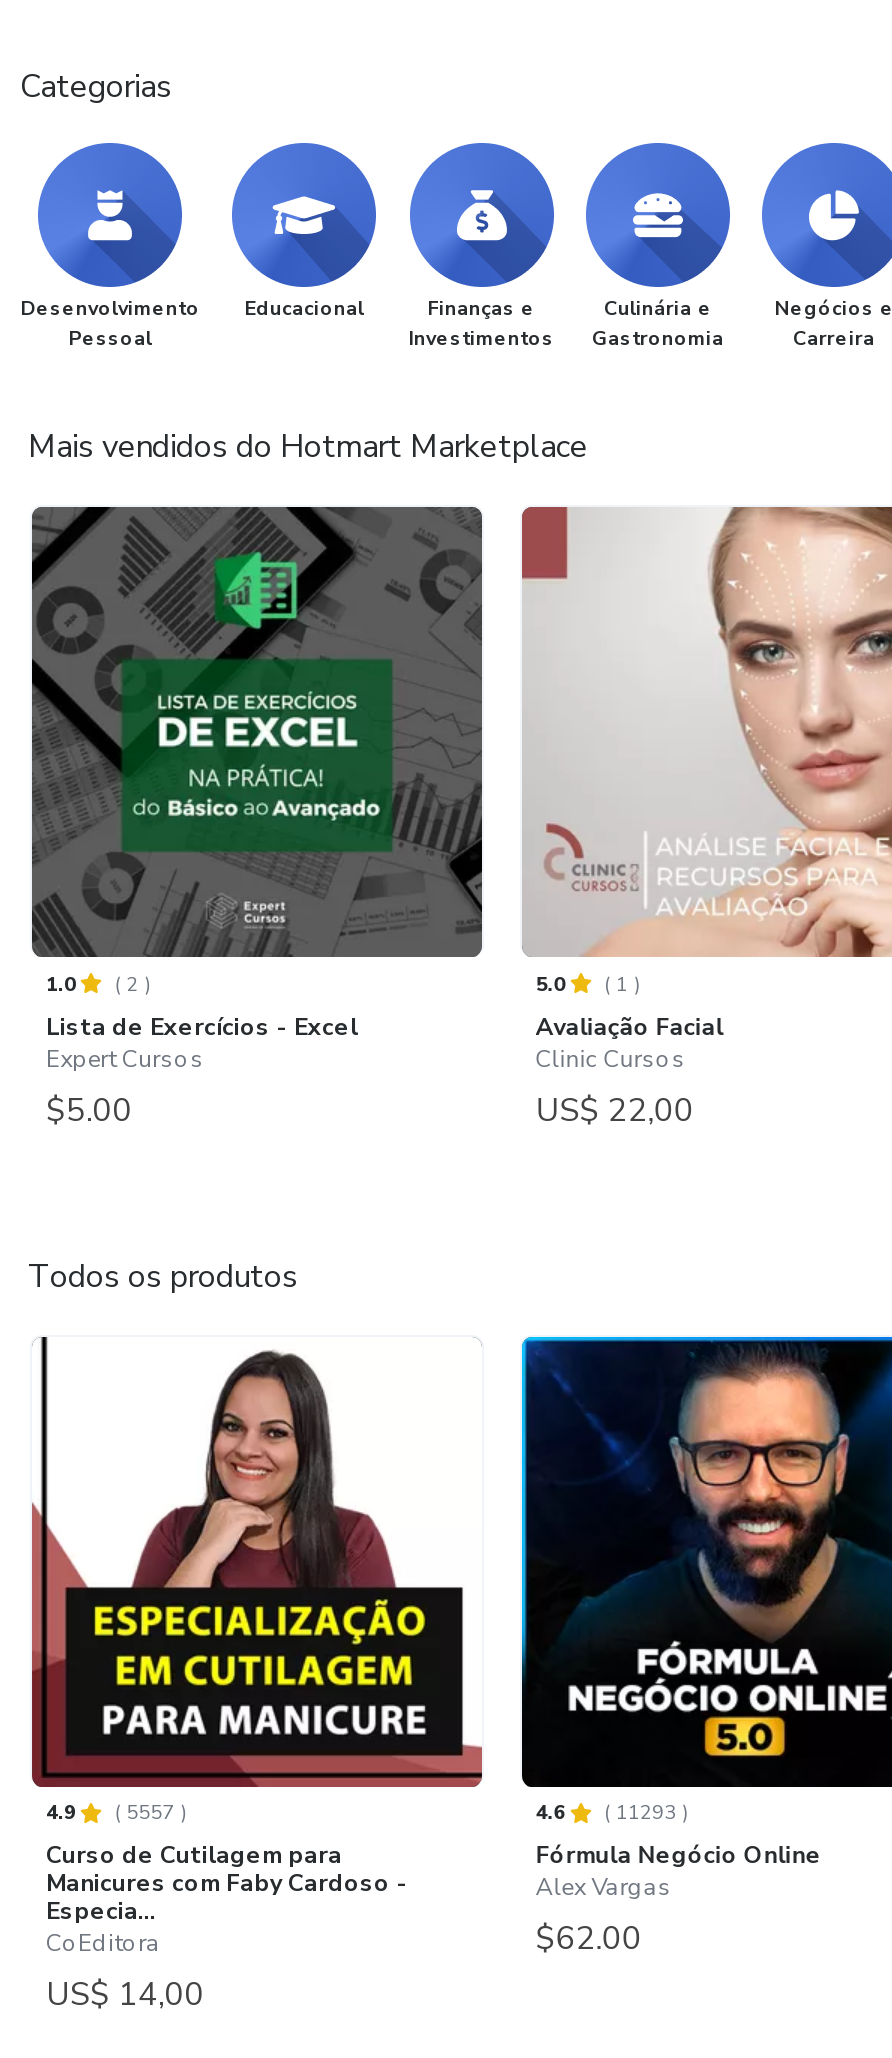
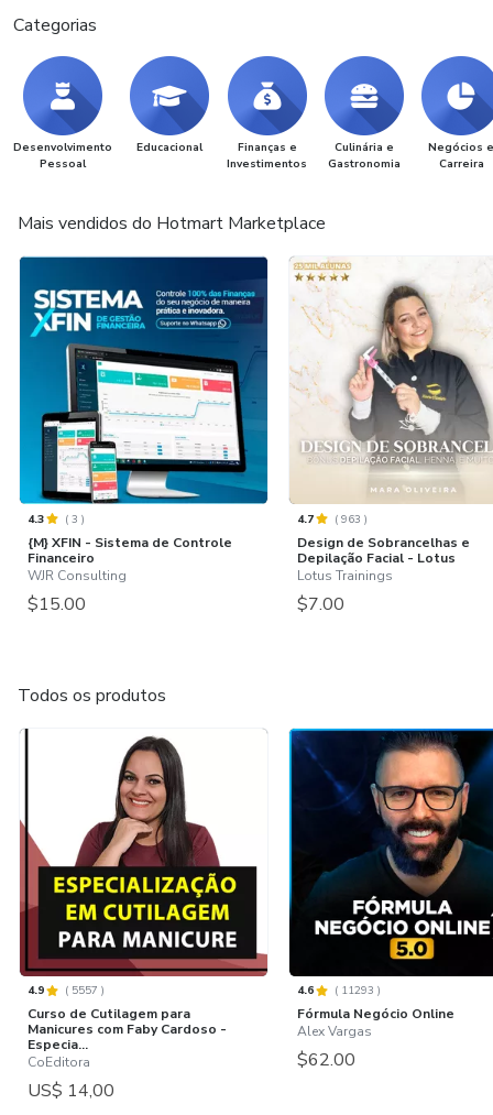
- [image]
- 1.0
- (2)
- Lista de Exercícios - Excel
- Expert Cursos
- $5.00
+ [image]
+ 4.3
+ (3)
+ {M} XFIN - Sistema de Controle
+ Financeiro
+ WJR Consulting
+ $15.00

- [image]
- 5.0
- (1)
- Avaliação Facial
- Clinic Cursos
- US$ 22,00
+ [image]
+ 4.7
+ (963)
+ Design de Sobrancelhas e
+ Depilação Facial - Lotus
+ Lotus Trainings
+ $7.00
